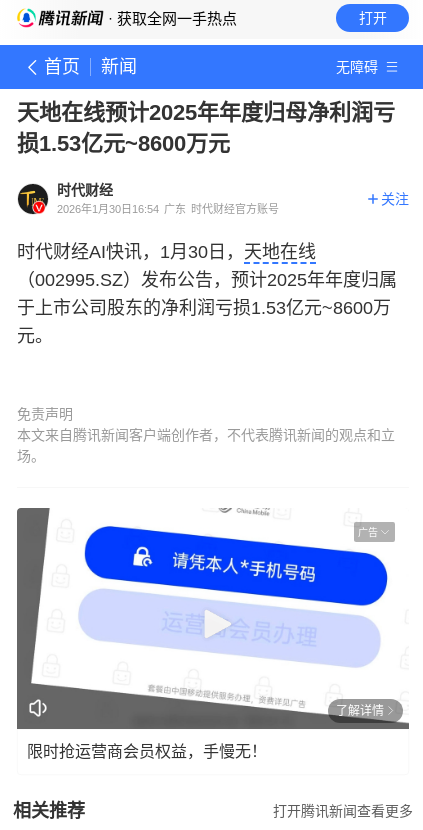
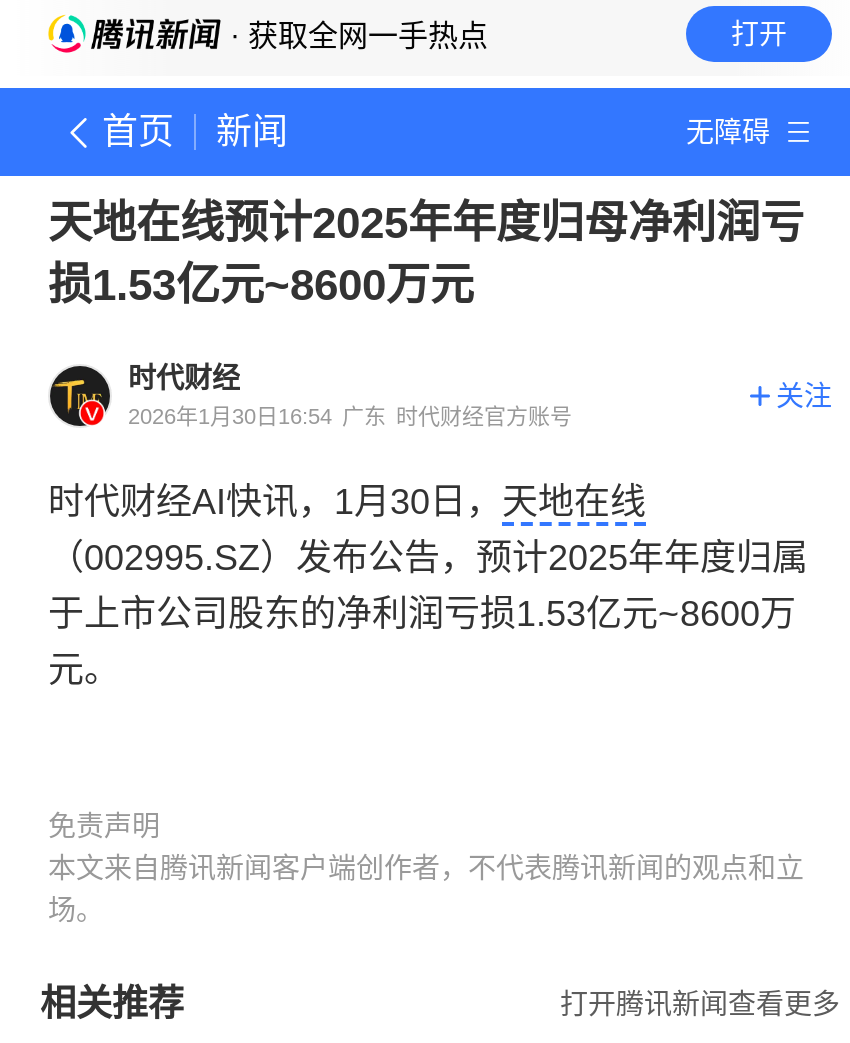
- [image]
- 广告

- 了解详情
- 限时抢运营商会员权益，手慢无！
